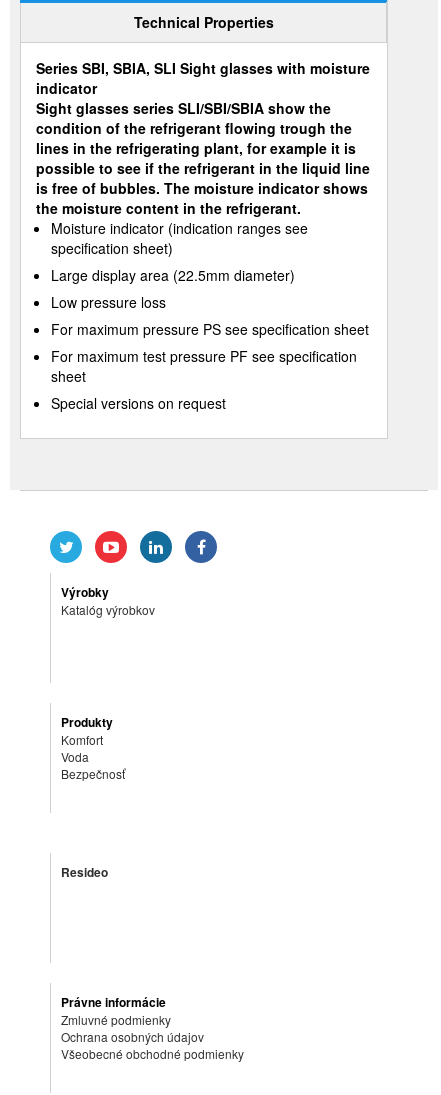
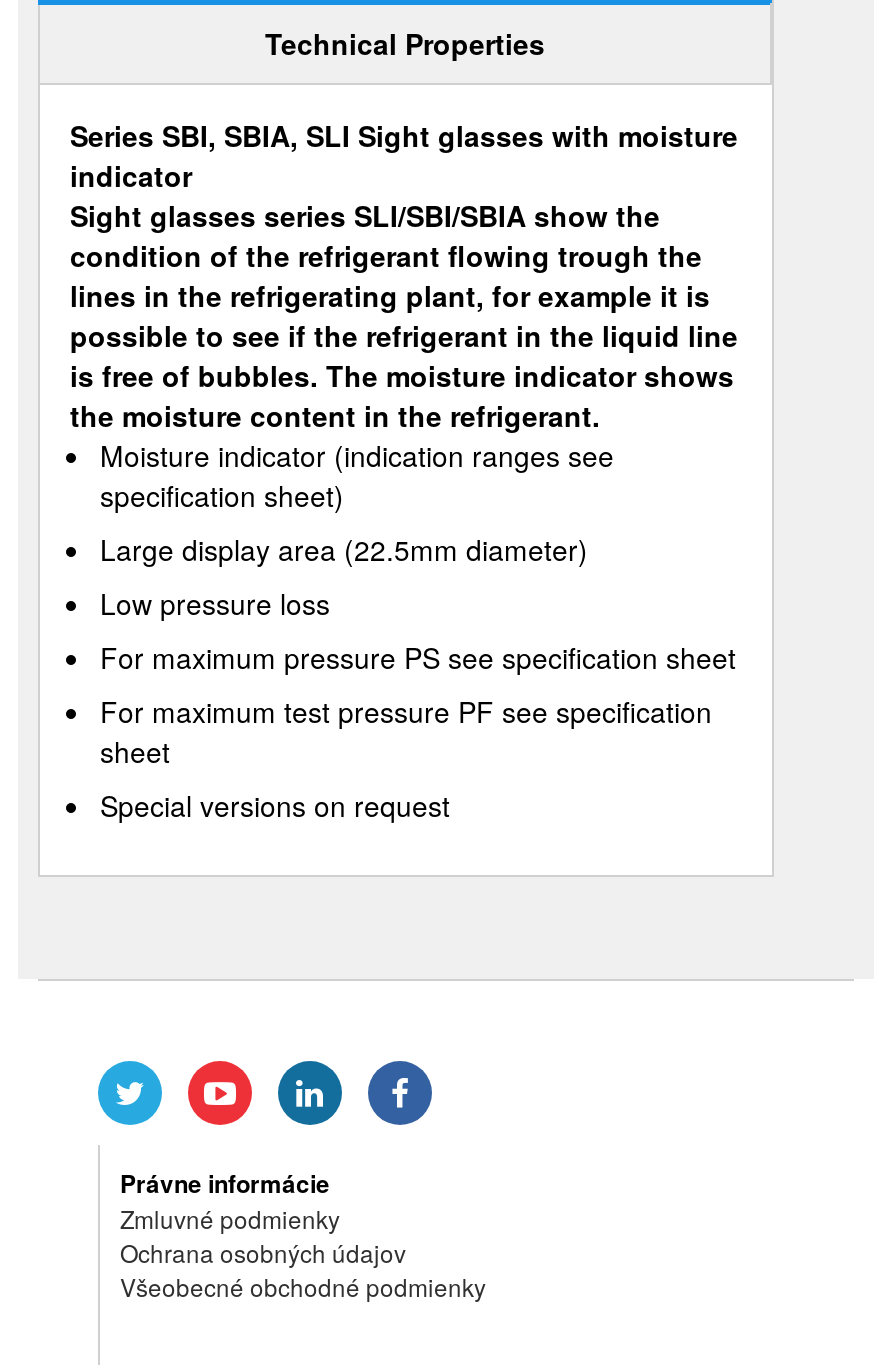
- Výrobky
- Katalóg výrobkov

- Produkty
- Komfort
- Voda
- Bezpečnosť

- Resideo
